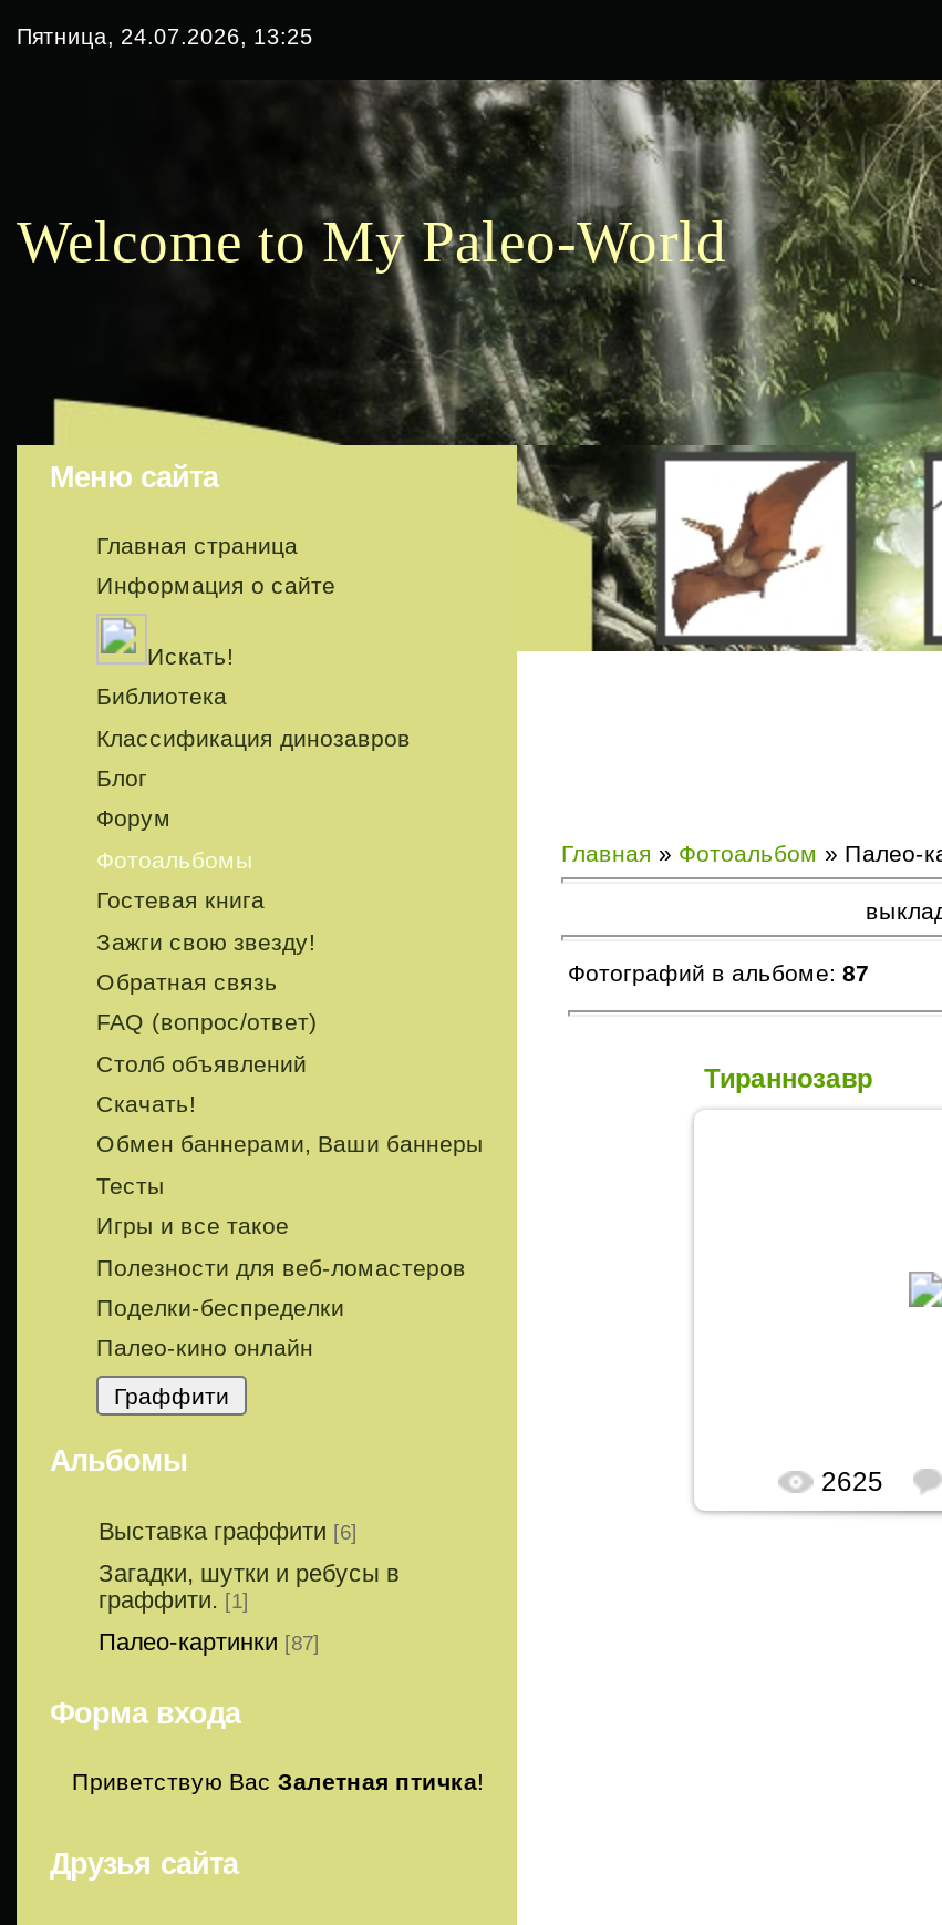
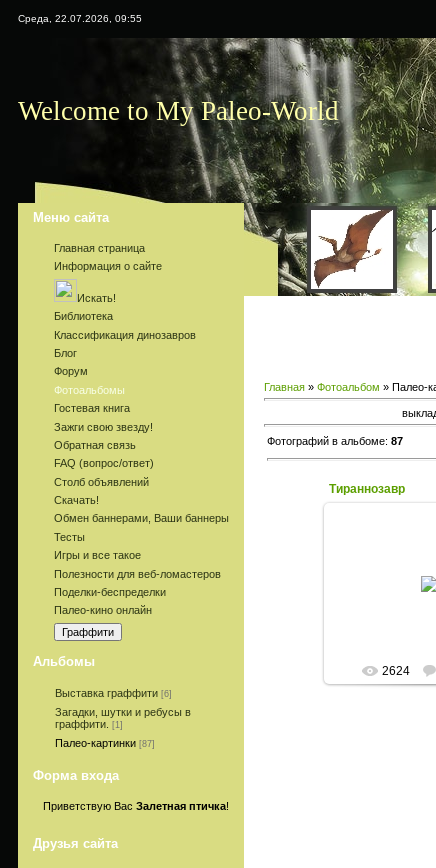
- Пятница, 24.07.2026, 13:25
+ Среда, 22.07.2026, 09:55

- 2625
+ 2624
